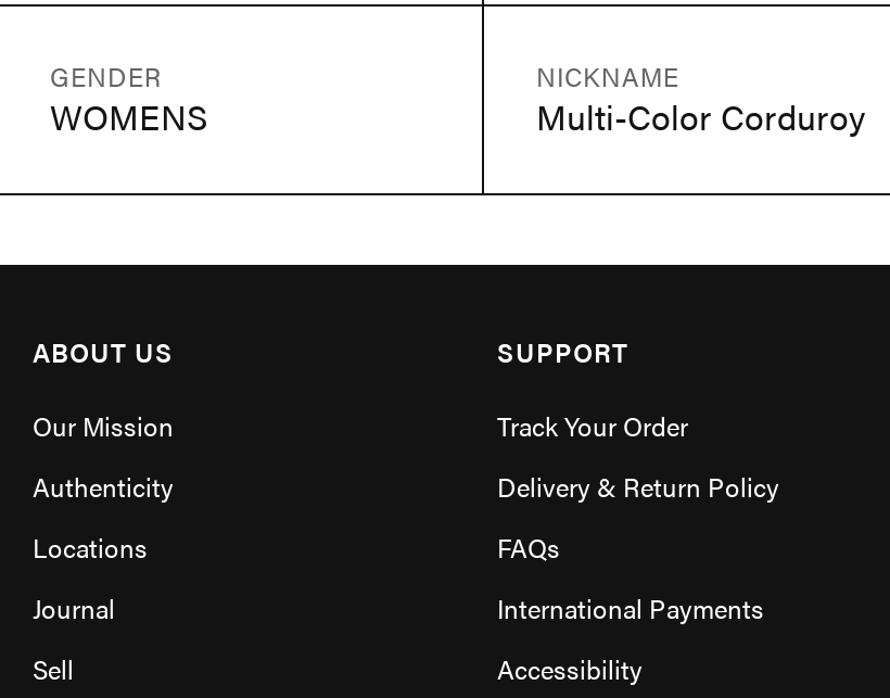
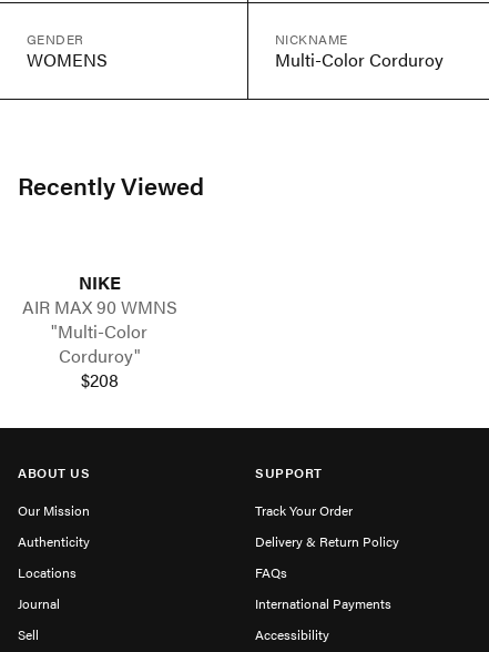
+ Recently Viewed
+ NIKE
+ AIR MAX 90 WMNS
+ "Multi-Color
+ Corduroy"
+ $208
